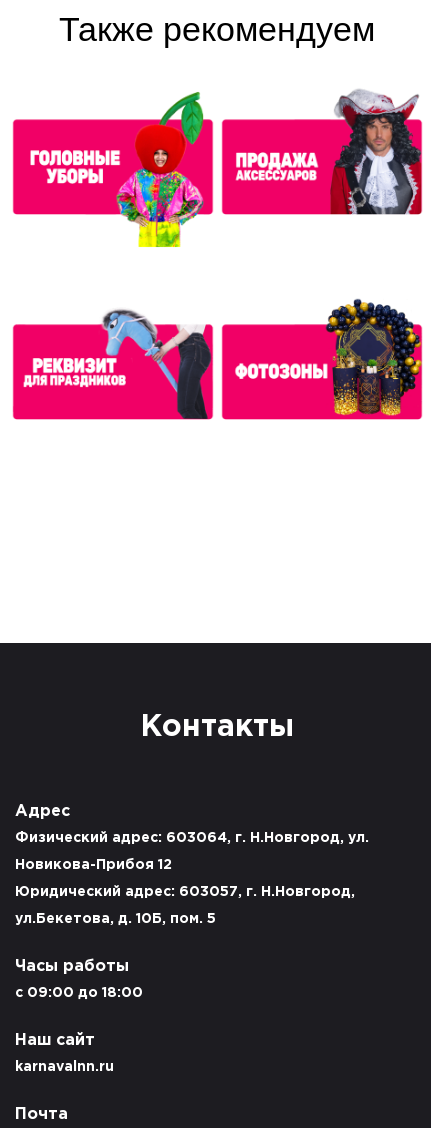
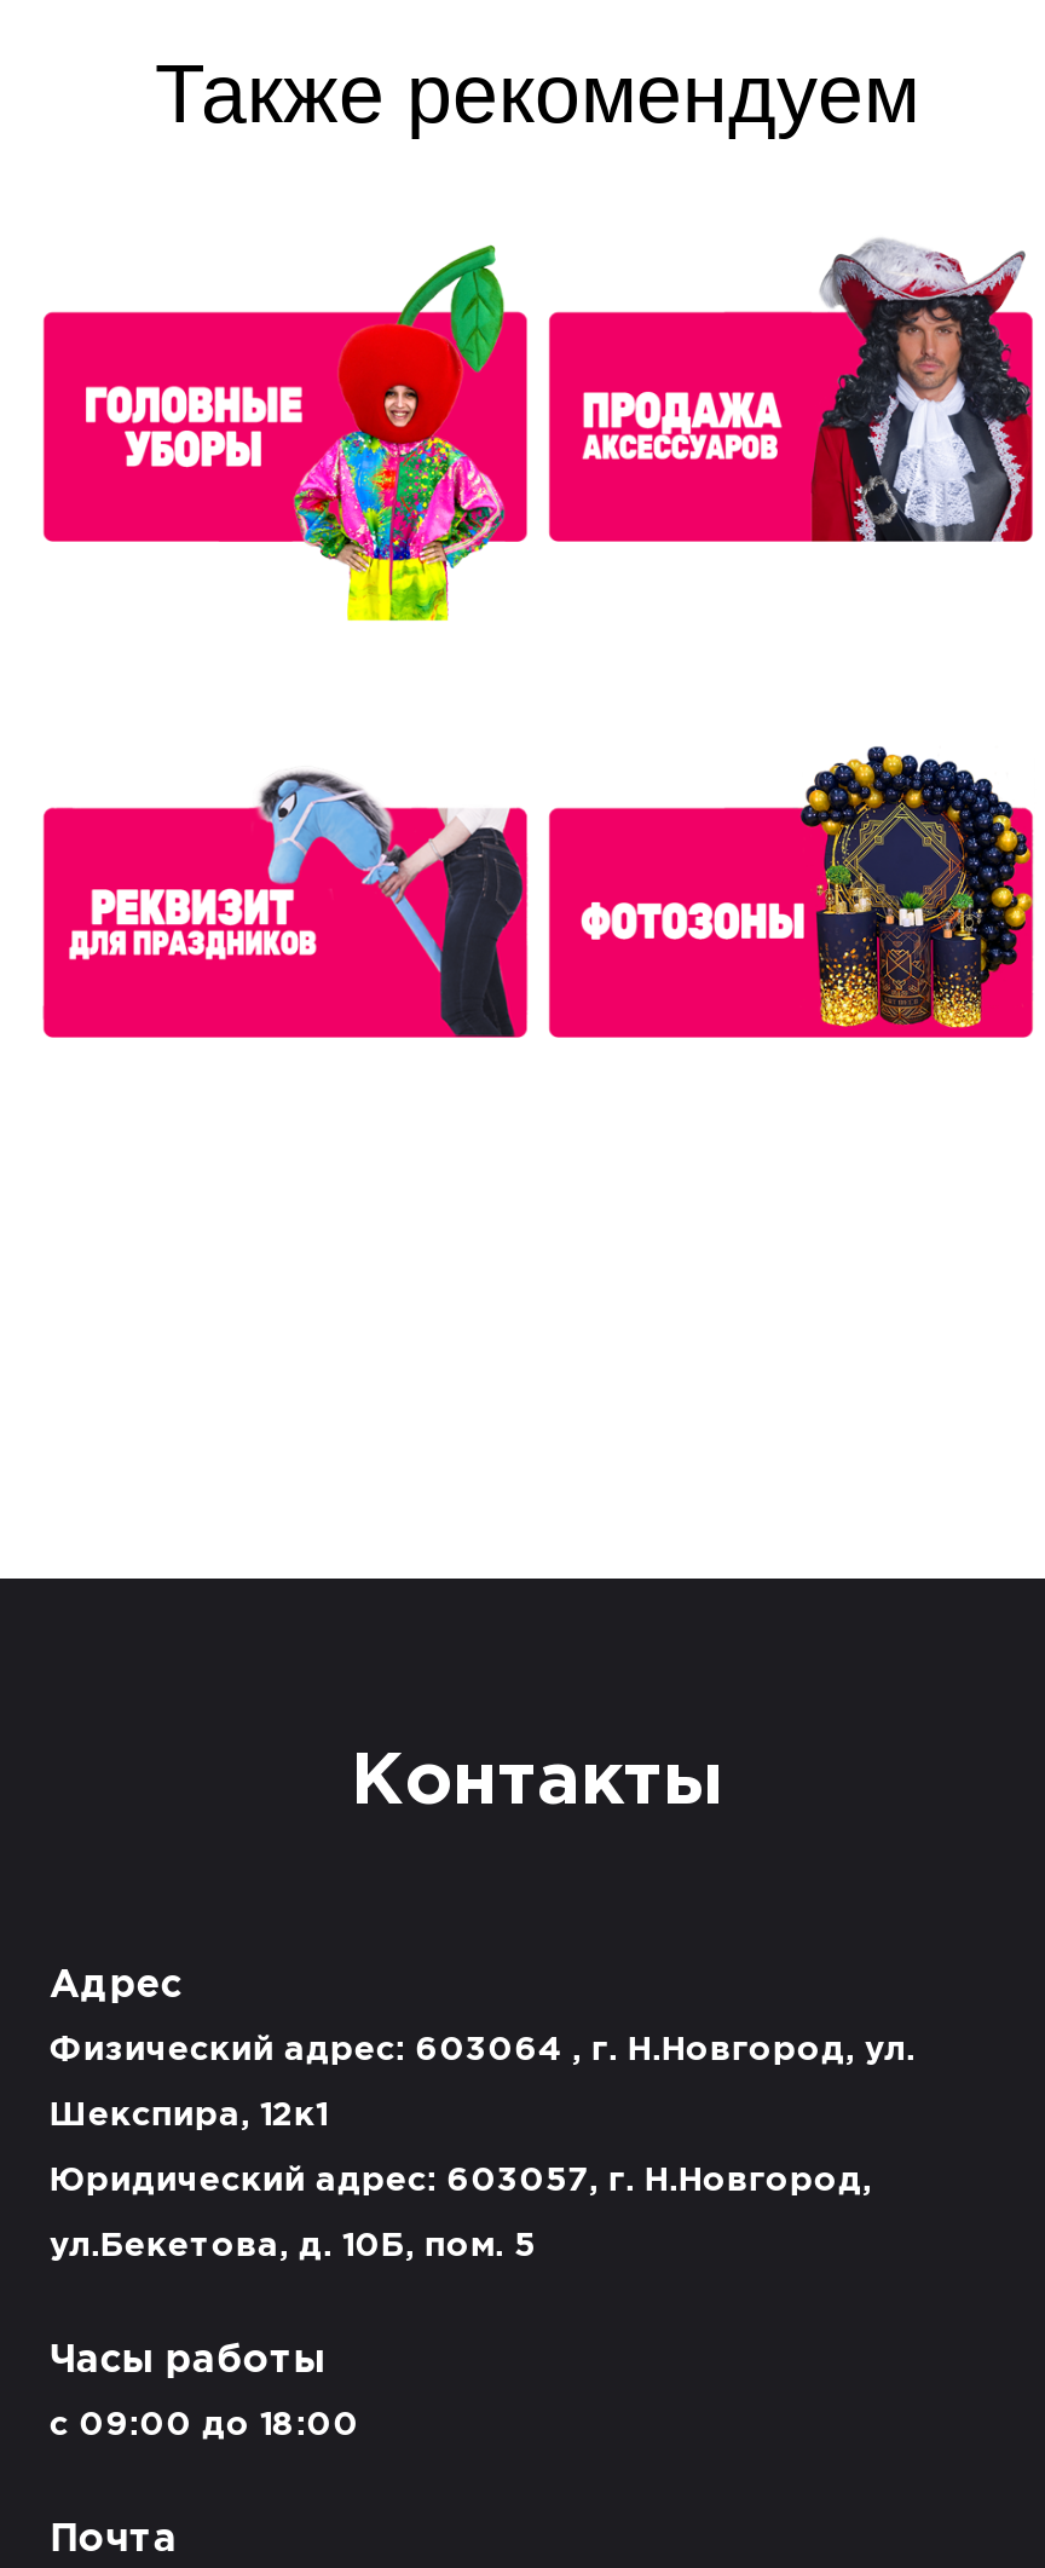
- Физический адрес: 603064, г. Н.Новгород, ул.
+ Физический адрес: 603064 , г. Н.Новгород, ул.

- Новикова-Прибоя 12
+ Шекспира, 12к1

- Наш сайт
- karnavalnn.ru
